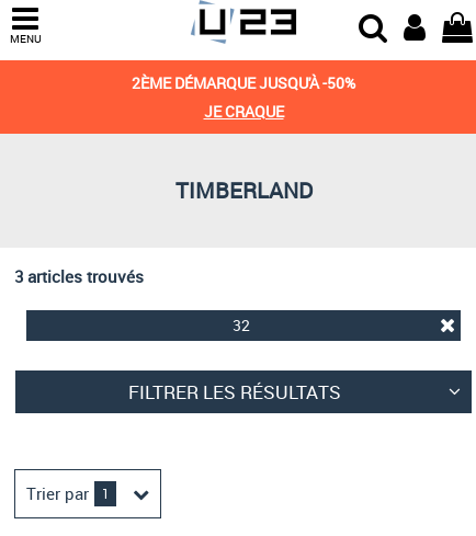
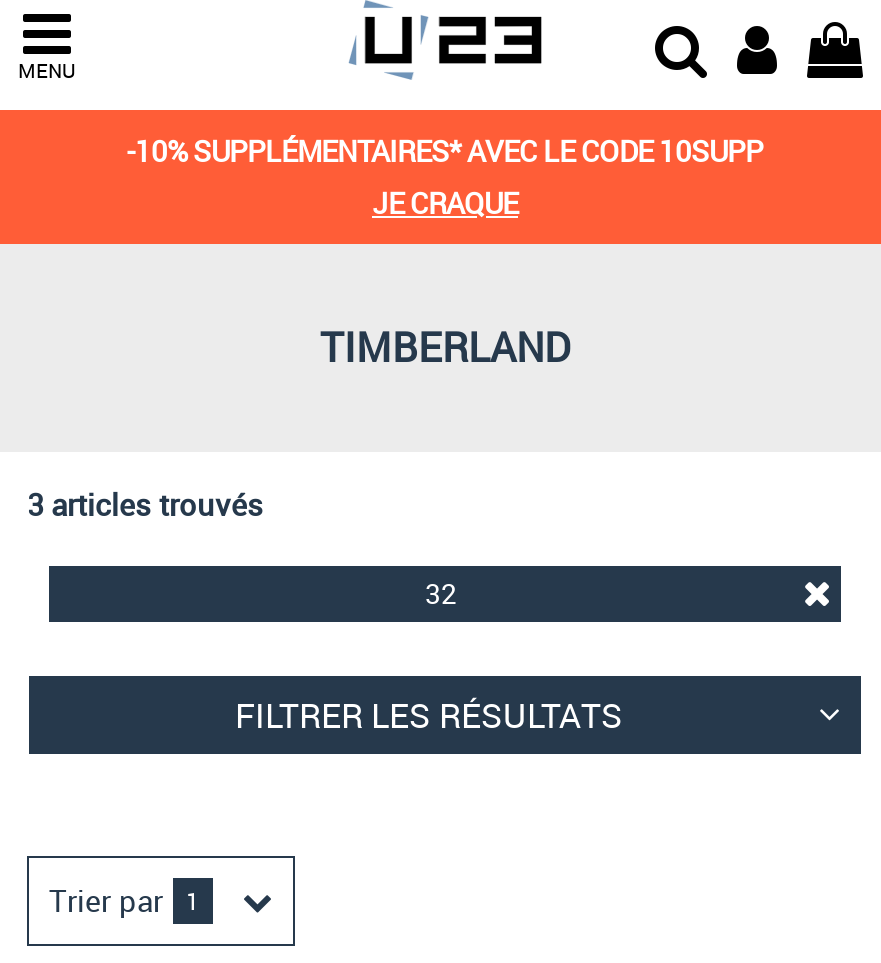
- 2ÈME DÉMARQUE JUSQU'À -50%
+ -10% SUPPLÉMENTAIRES* AVEC LE CODE 10SUPP
